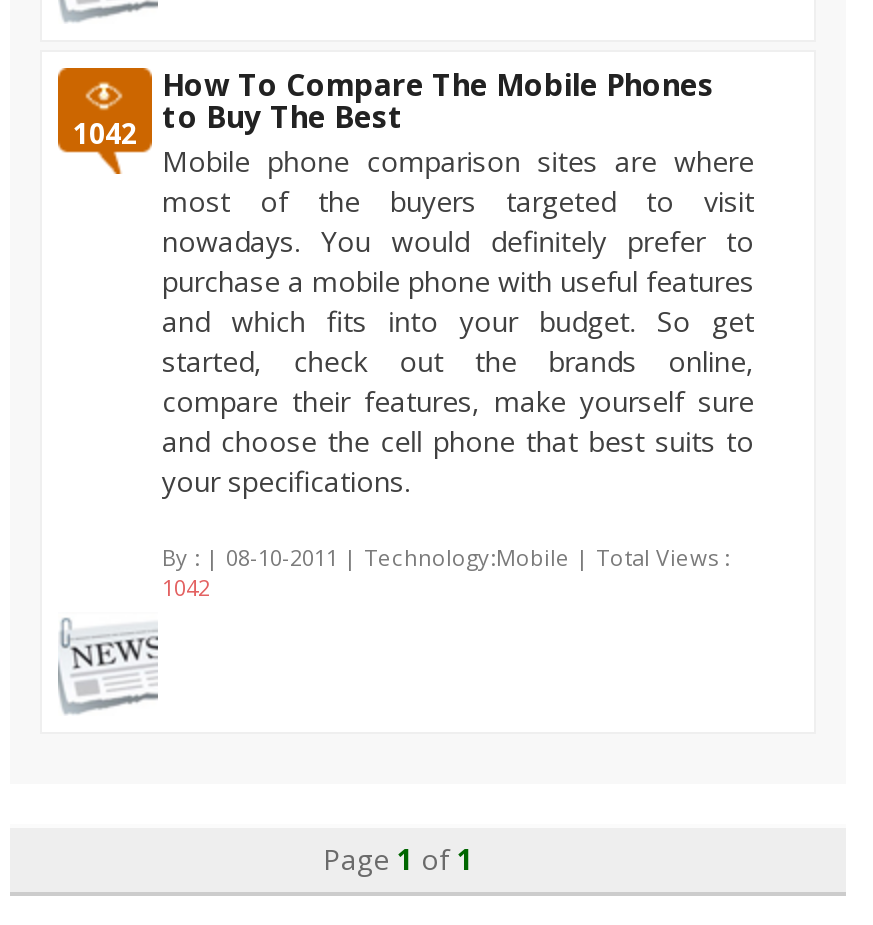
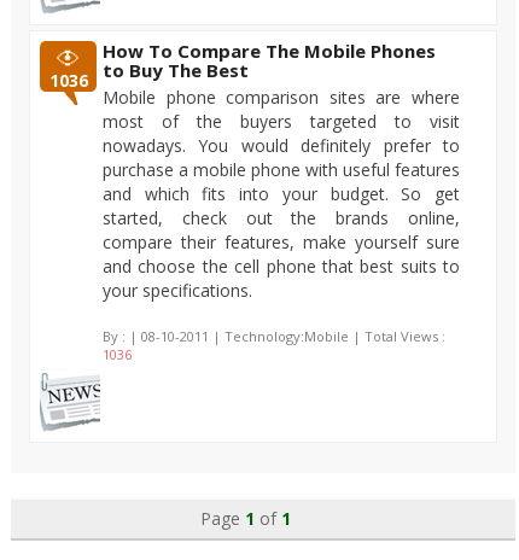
- 1042 to Buy The Best
+ 1036 to Buy The Best

- 1042
+ 1036
